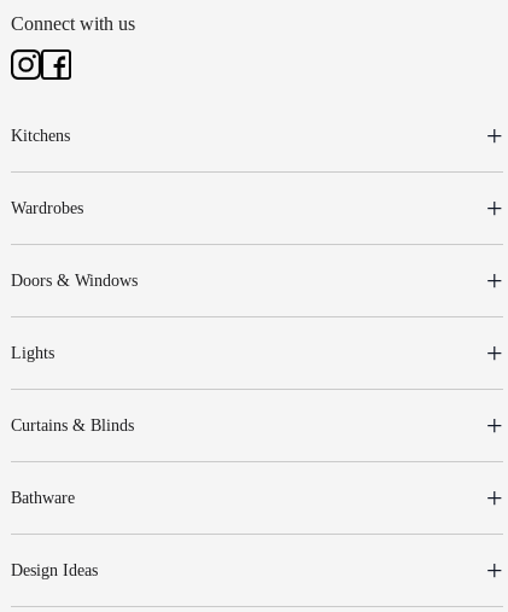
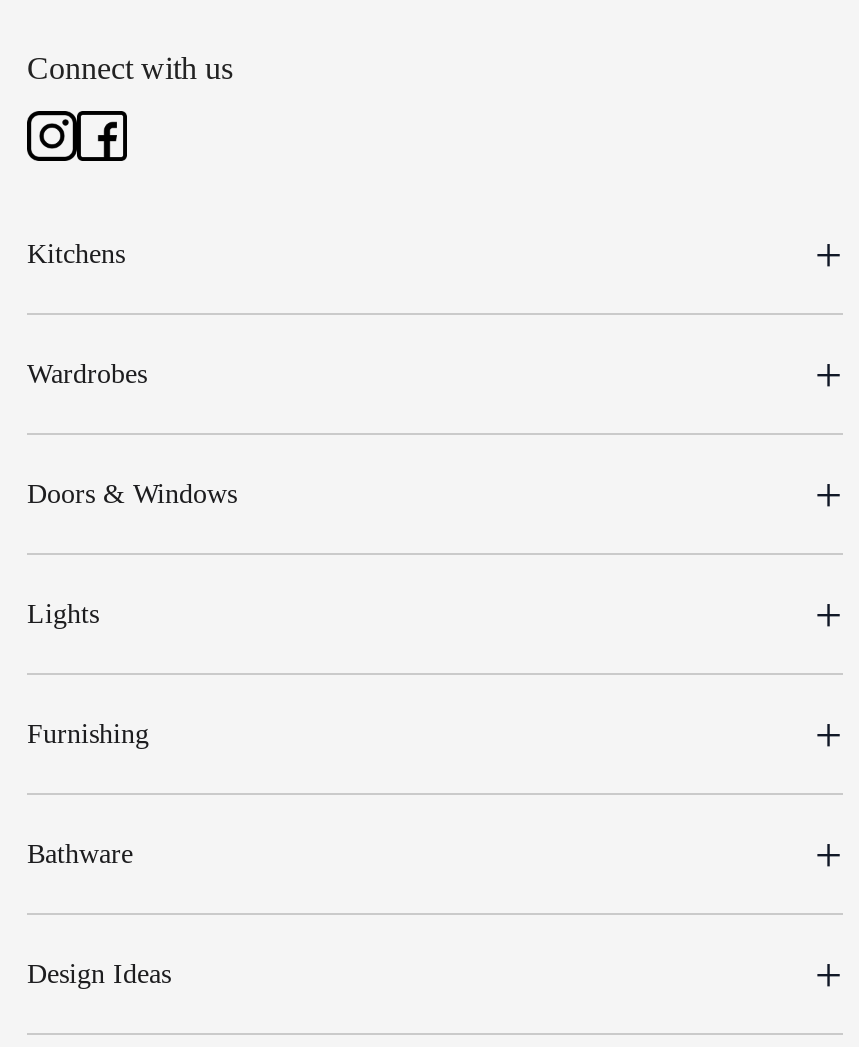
- Curtains & Blinds
+ Furnishing
